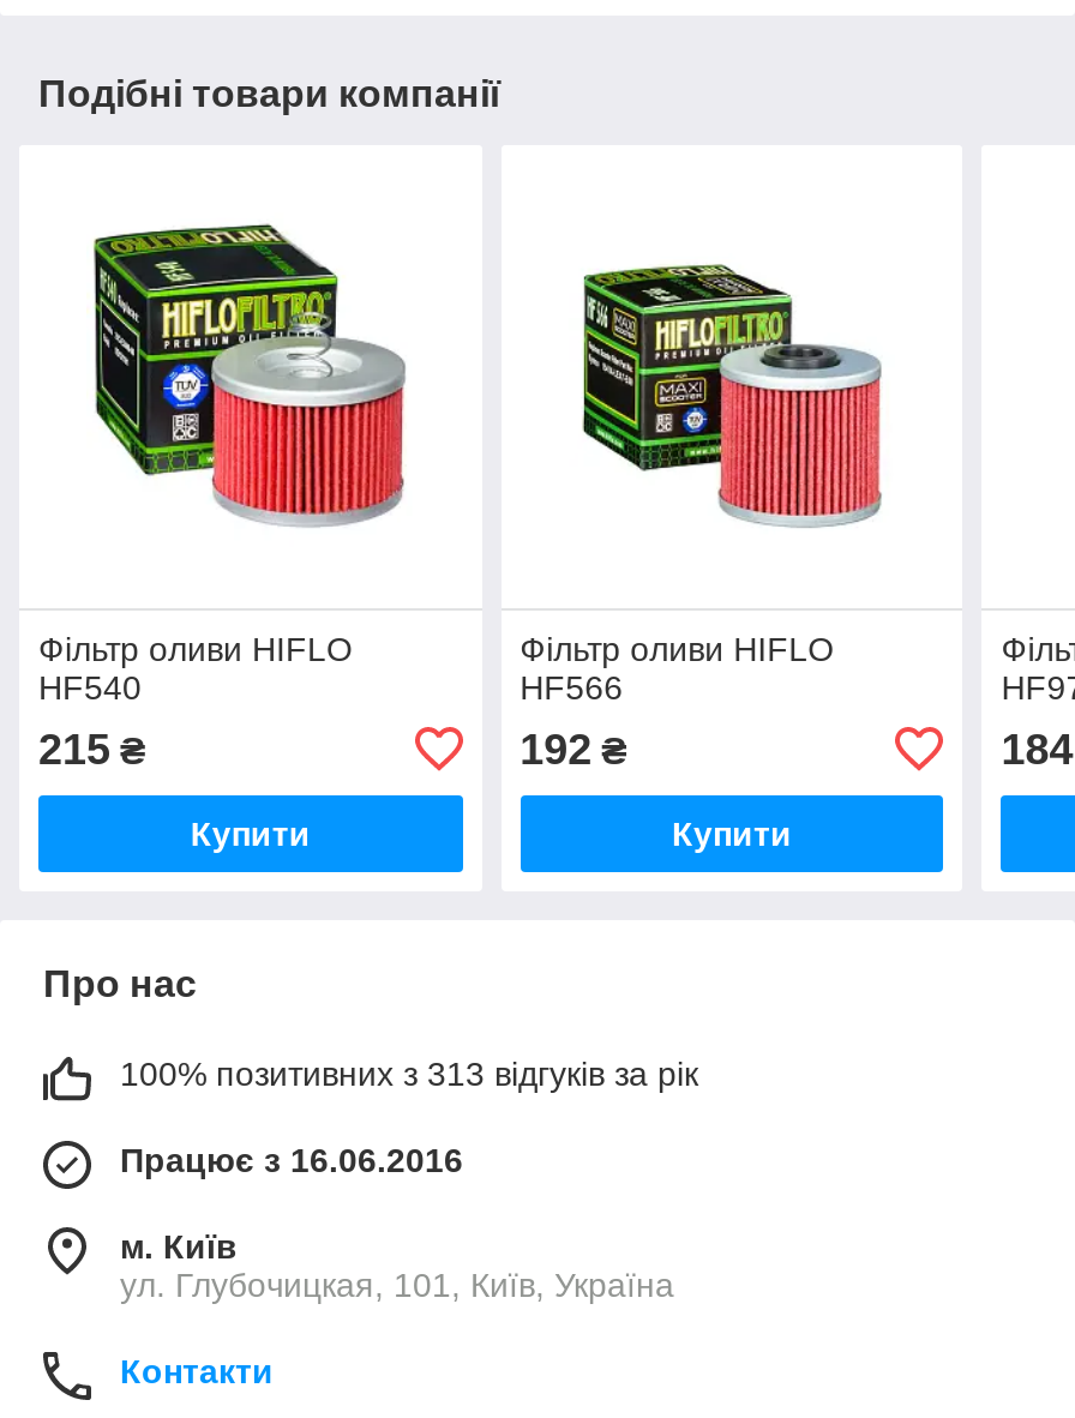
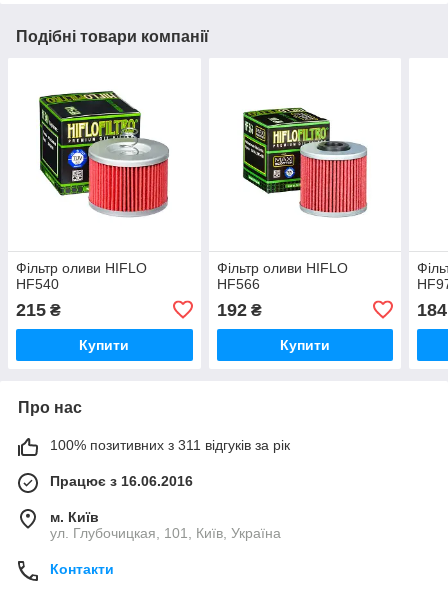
- 100% позитивних з 313 відгуків за рік
+ 100% позитивних з 311 відгуків за рік
